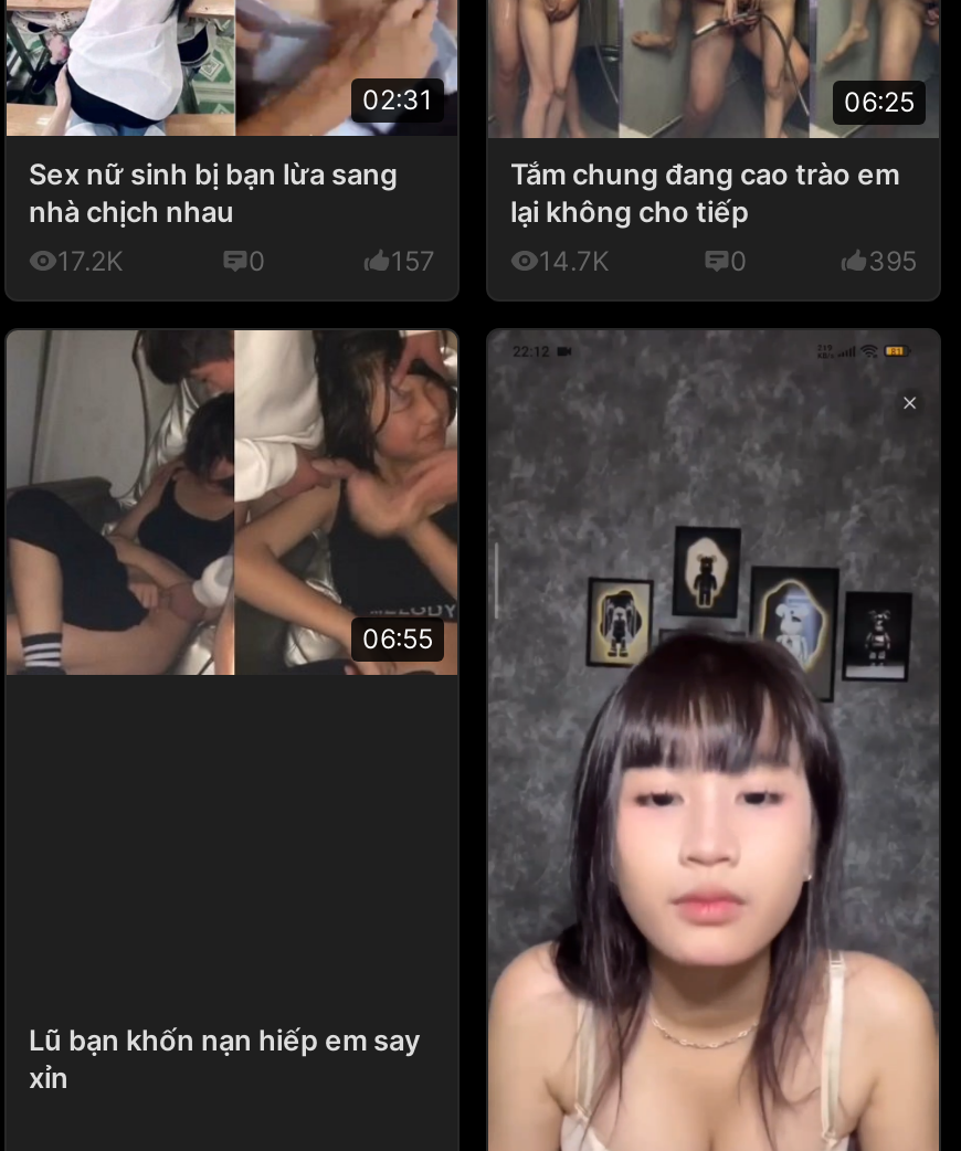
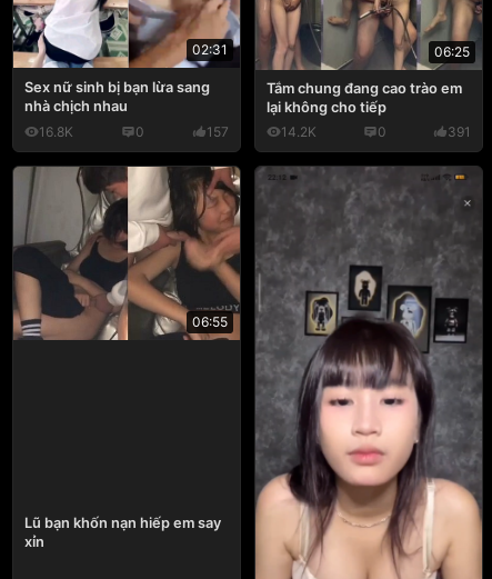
- 17.2K
+ 16.8K

- 14.7K
+ 14.2K

- 395
+ 391
